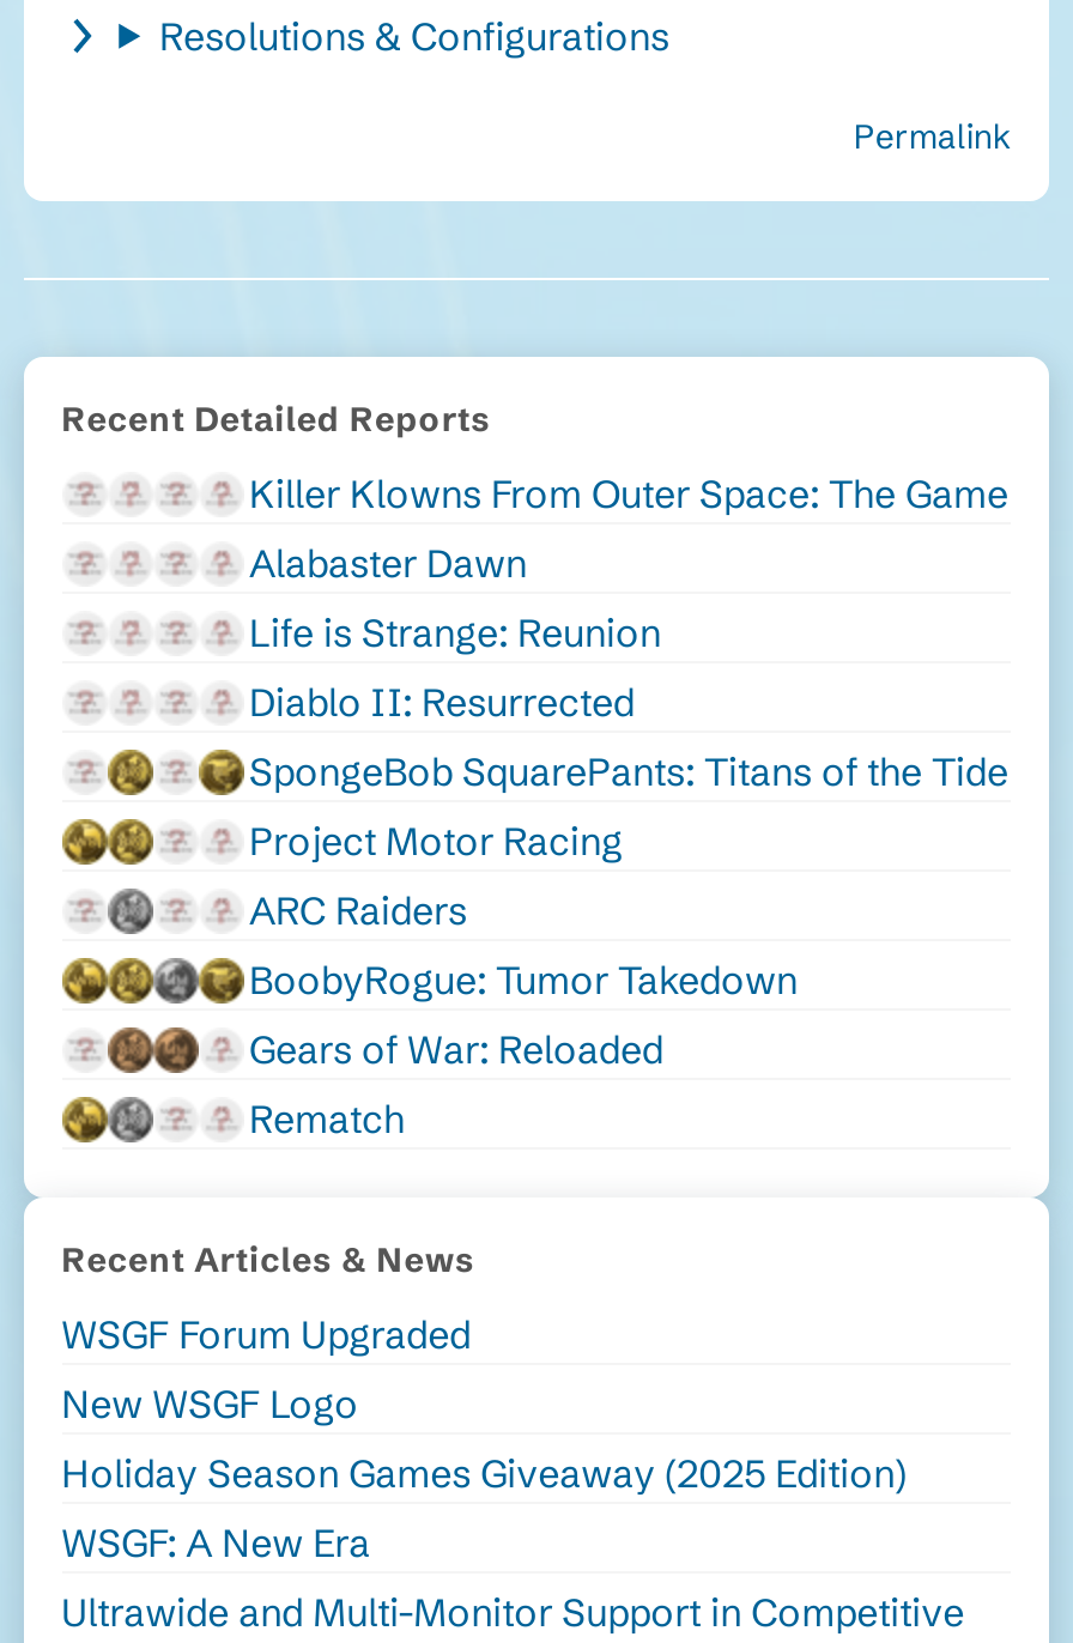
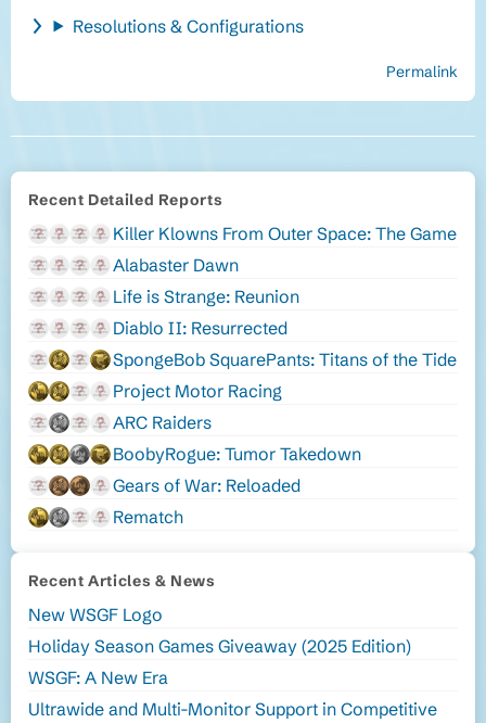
- WSGF Forum Upgraded
